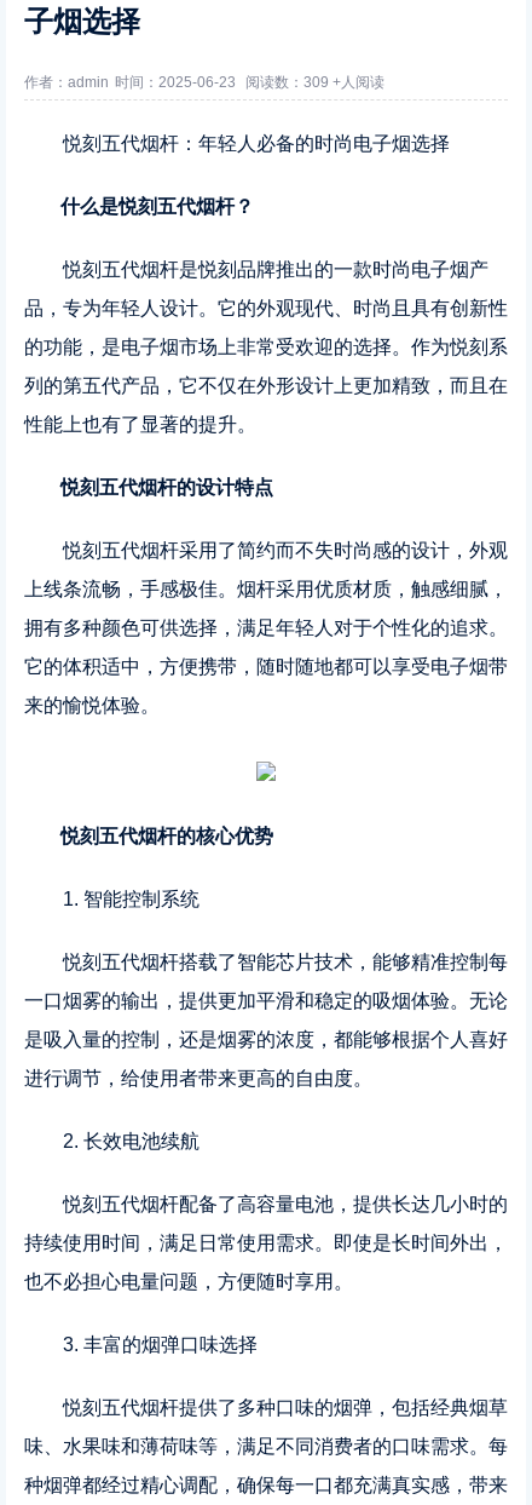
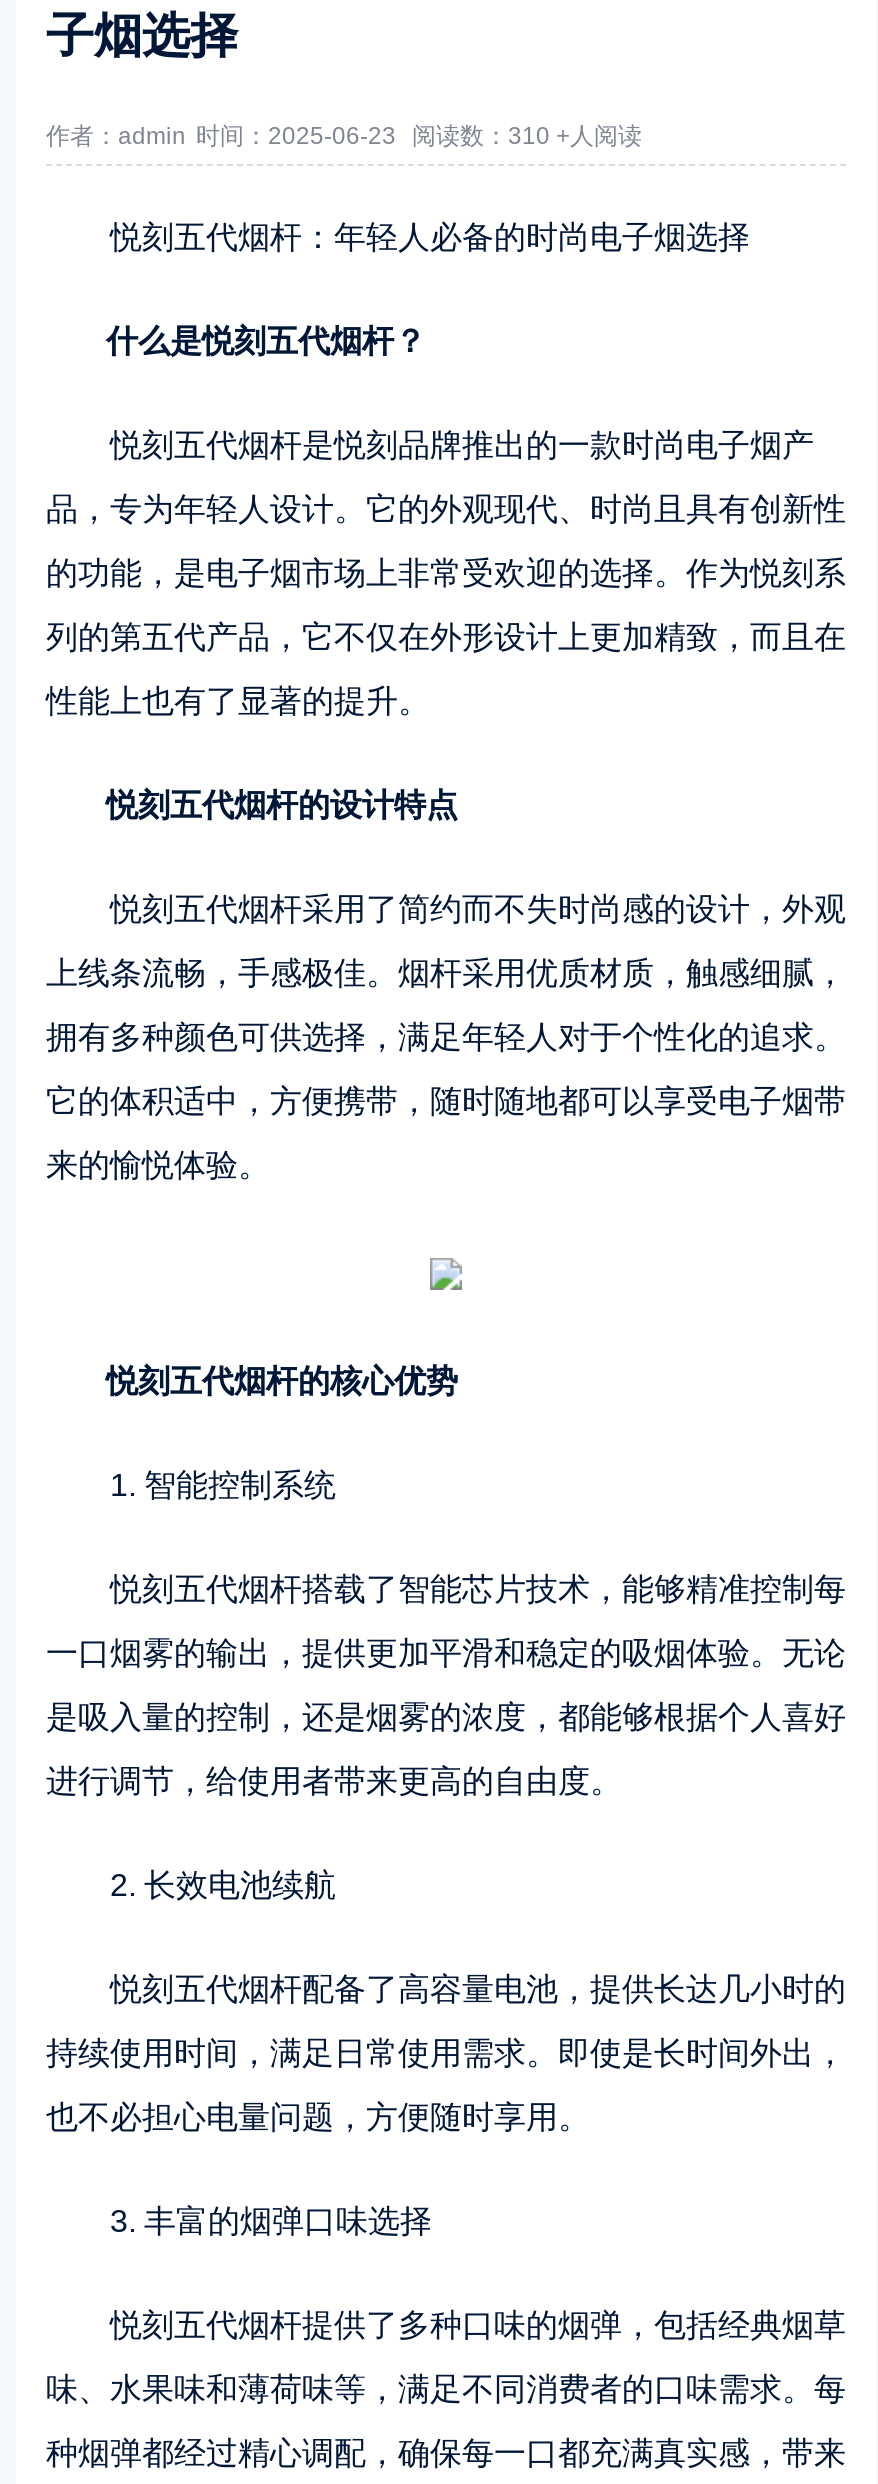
- 作者：admin 时间：2025-06-23 阅读数：309 +人阅读
+ 作者：admin 时间：2025-06-23 阅读数：310 +人阅读
